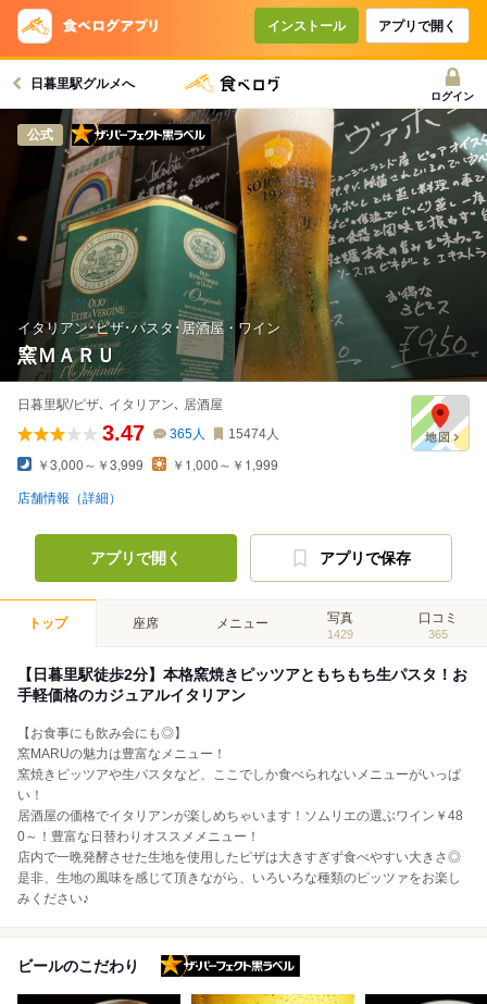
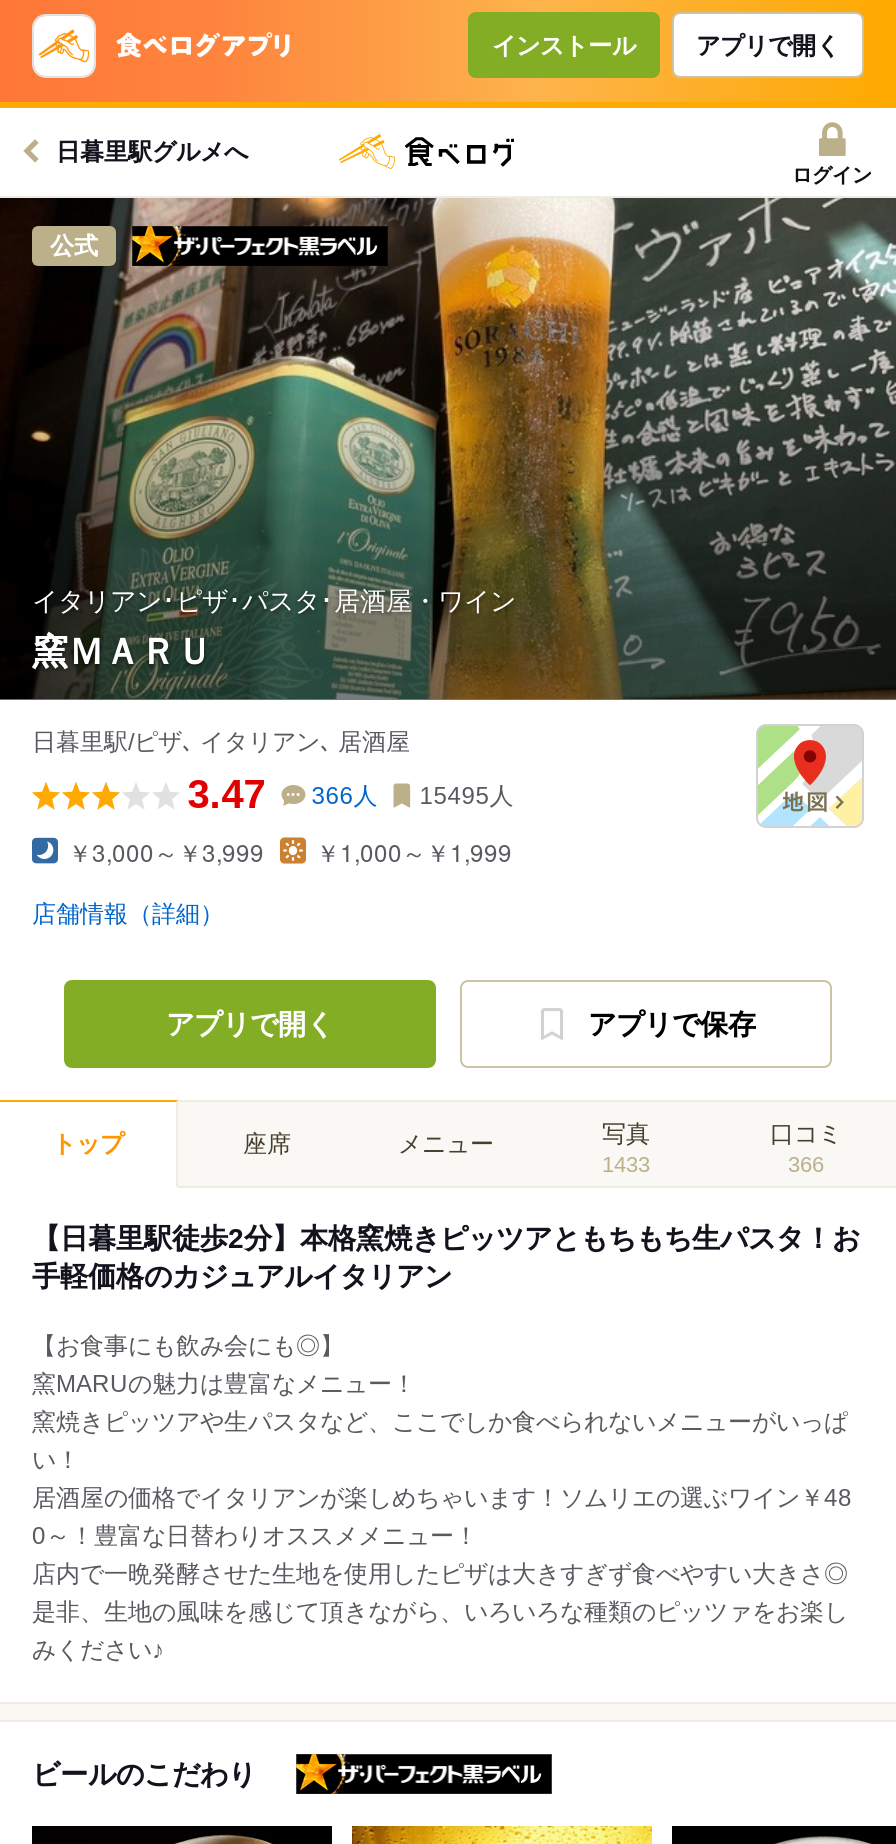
- 365人
+ 366人

- 15474人
+ 15495人

- 1429
+ 1433

- 365
+ 366
